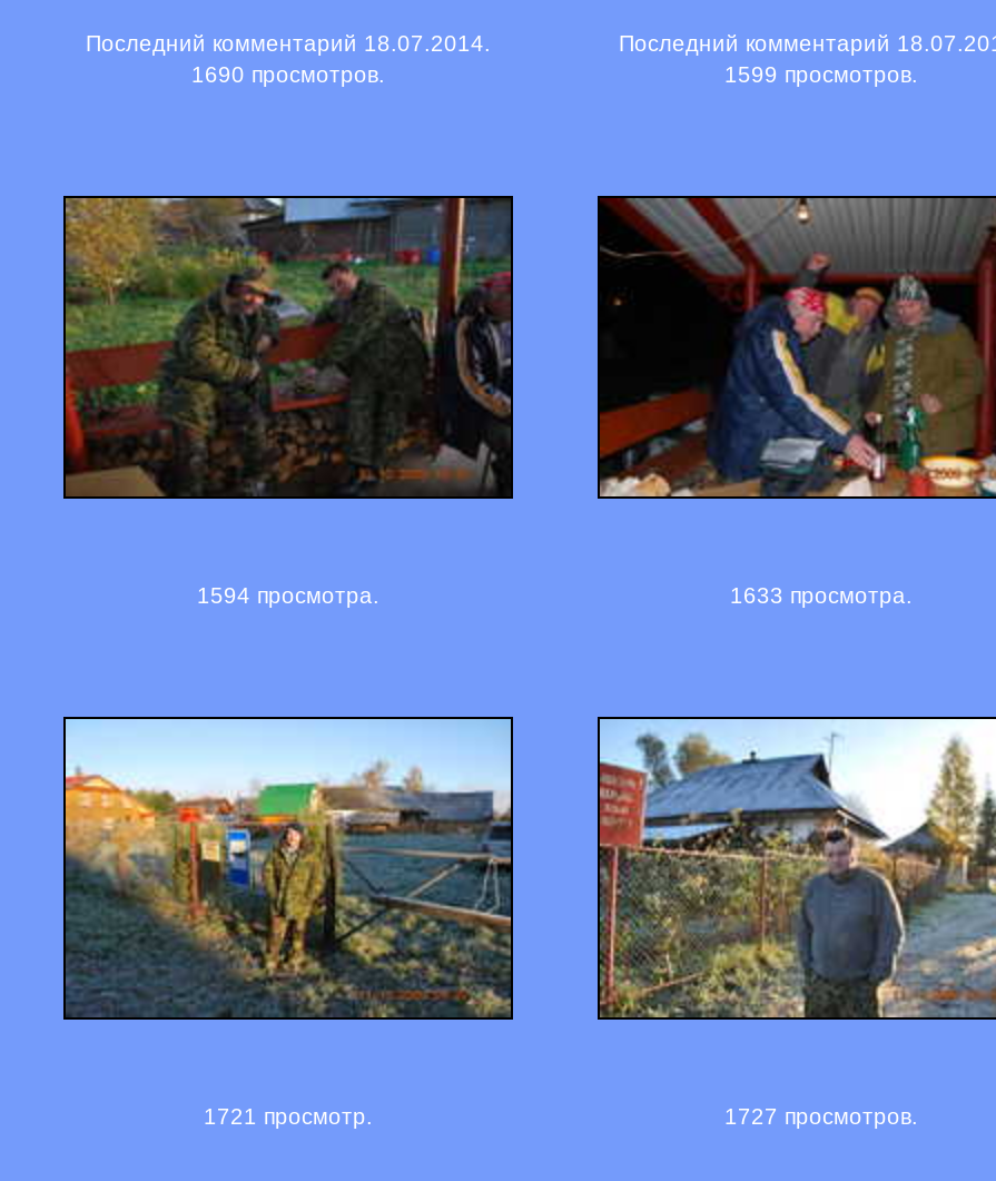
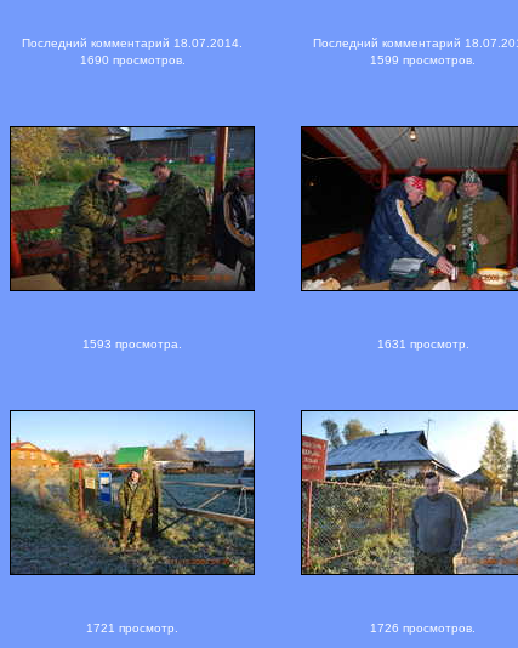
- 1594 просмотра.
- 1633 просмотра.
+ 1593 просмотра.
+ 1631 просмотр.

- 1727 просмотров.
+ 1726 просмотров.
